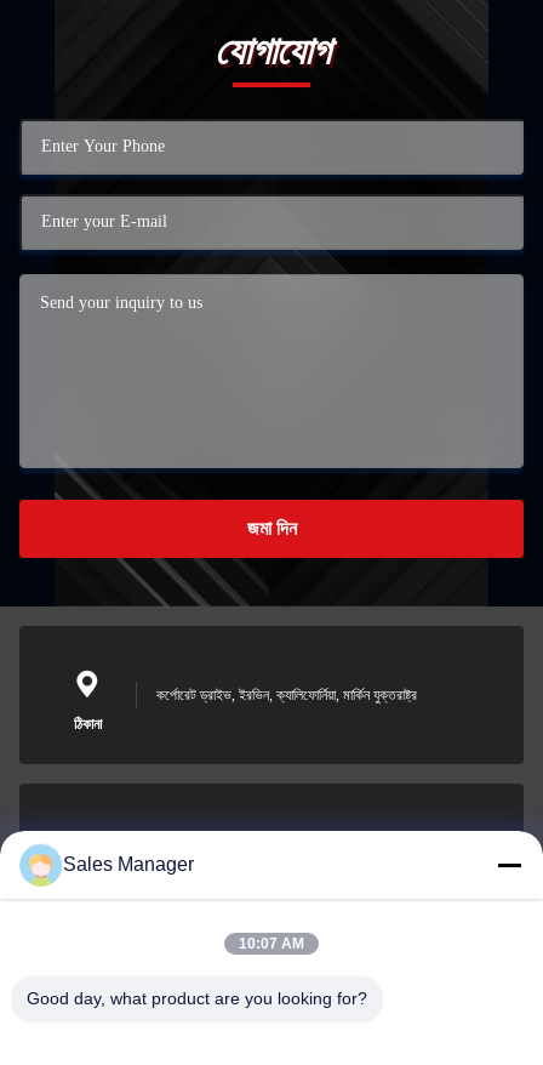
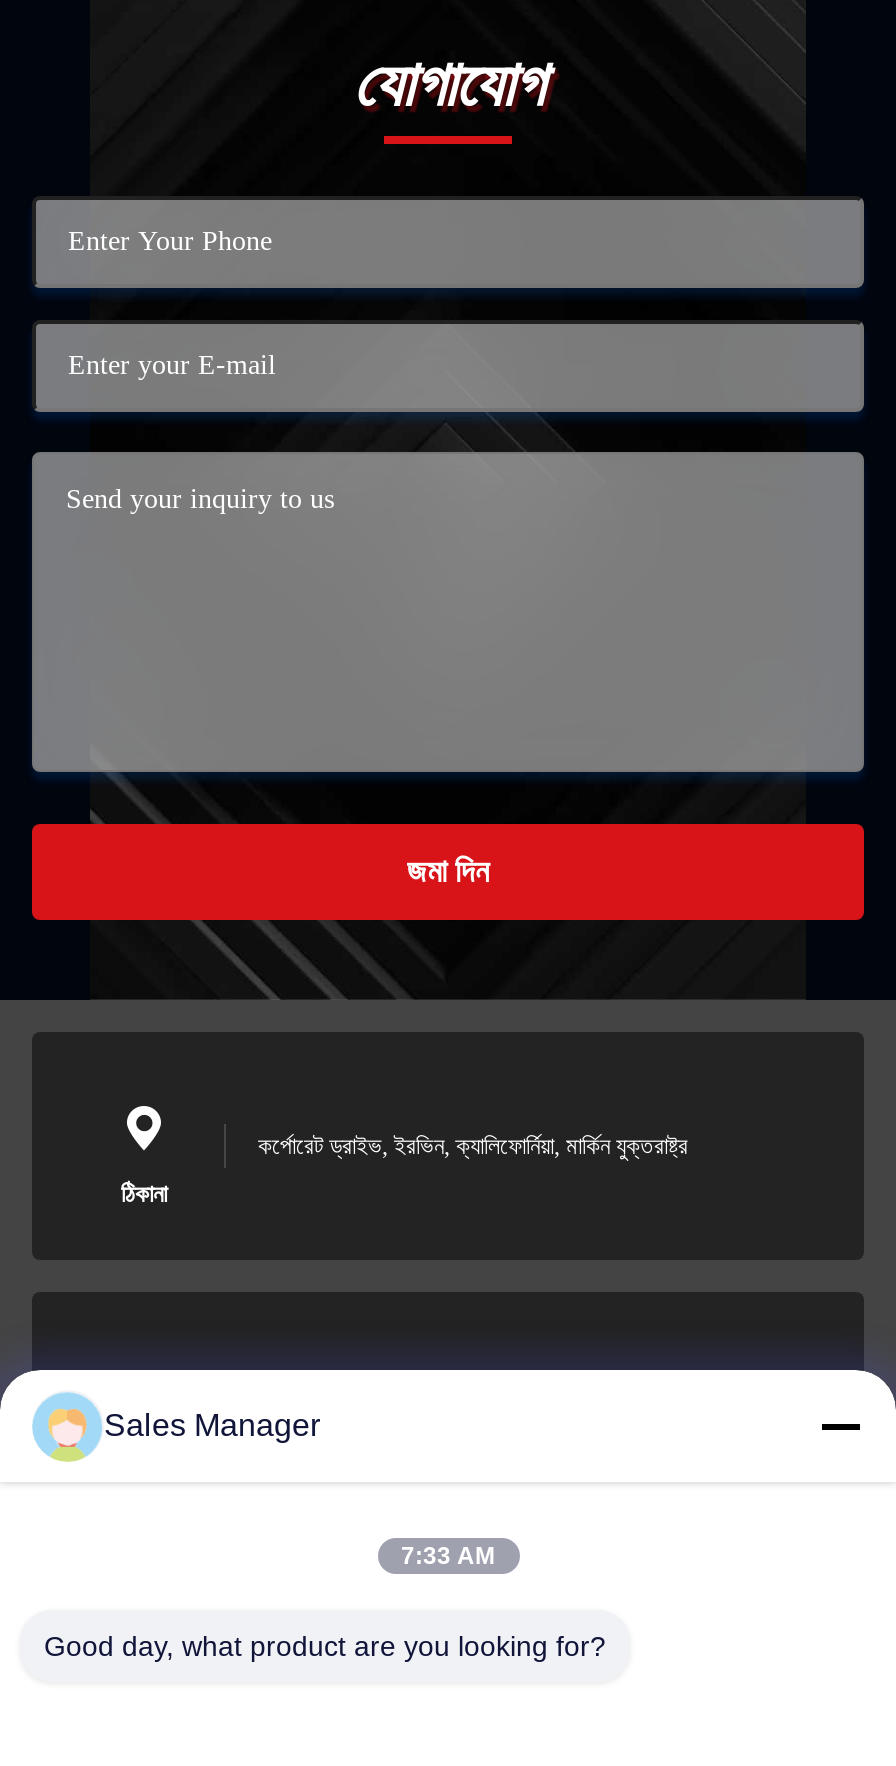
- 10:07 AM
+ 7:33 AM
